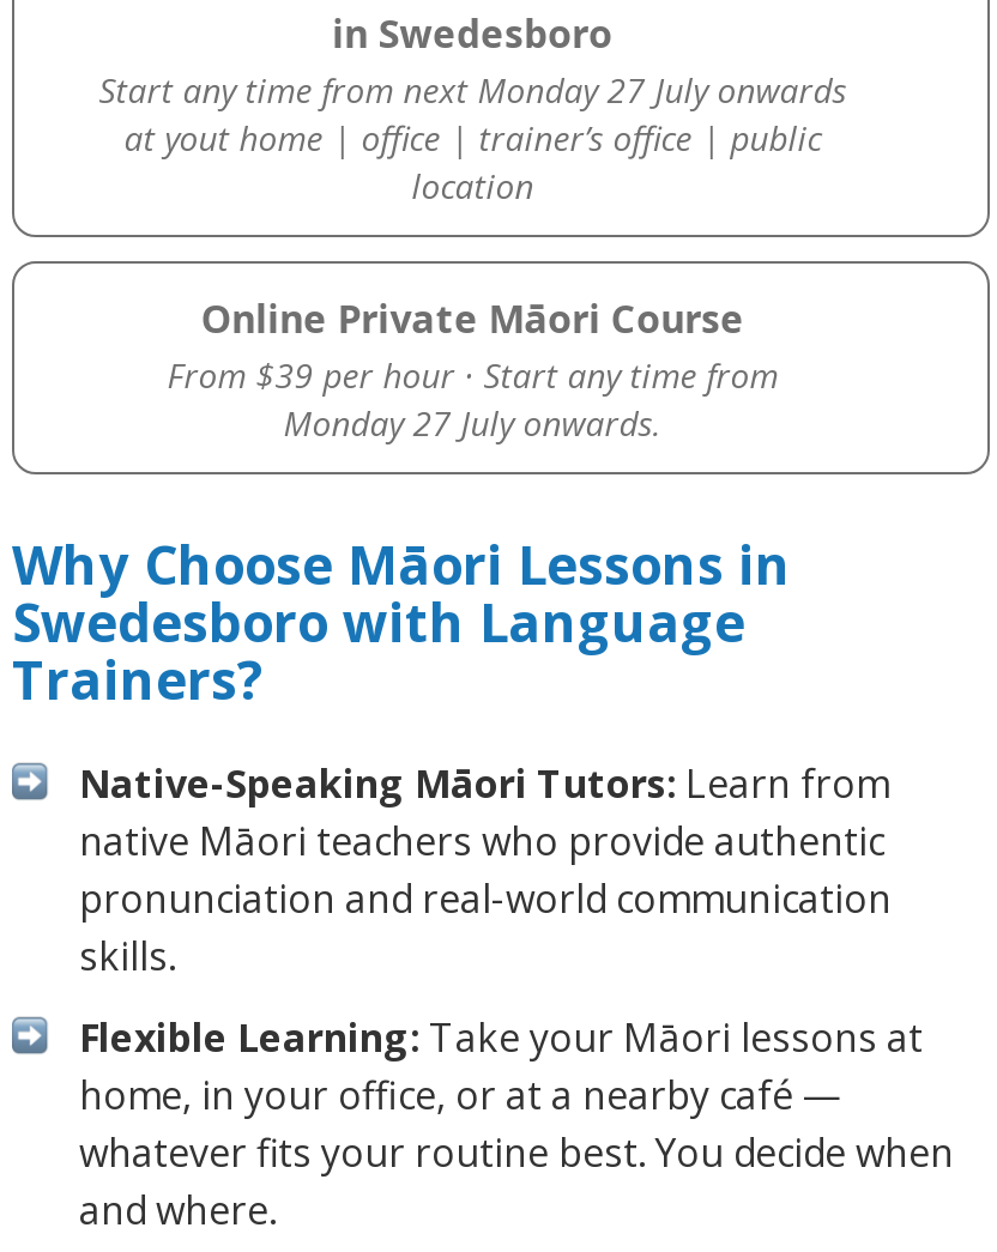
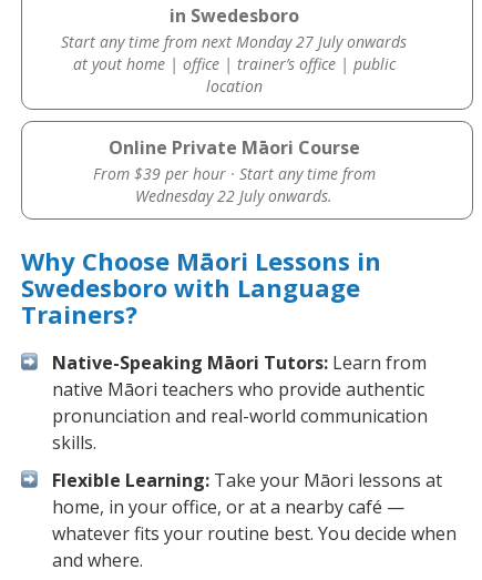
- Monday 27 July onwards.
+ Wednesday 22 July onwards.
